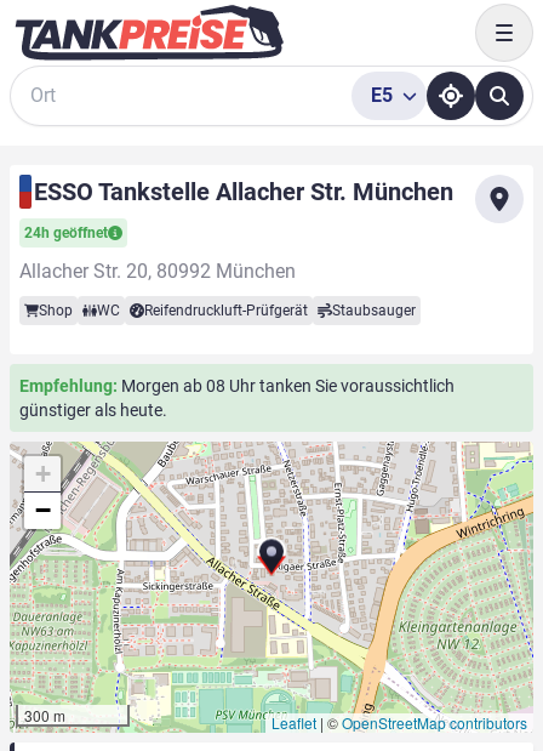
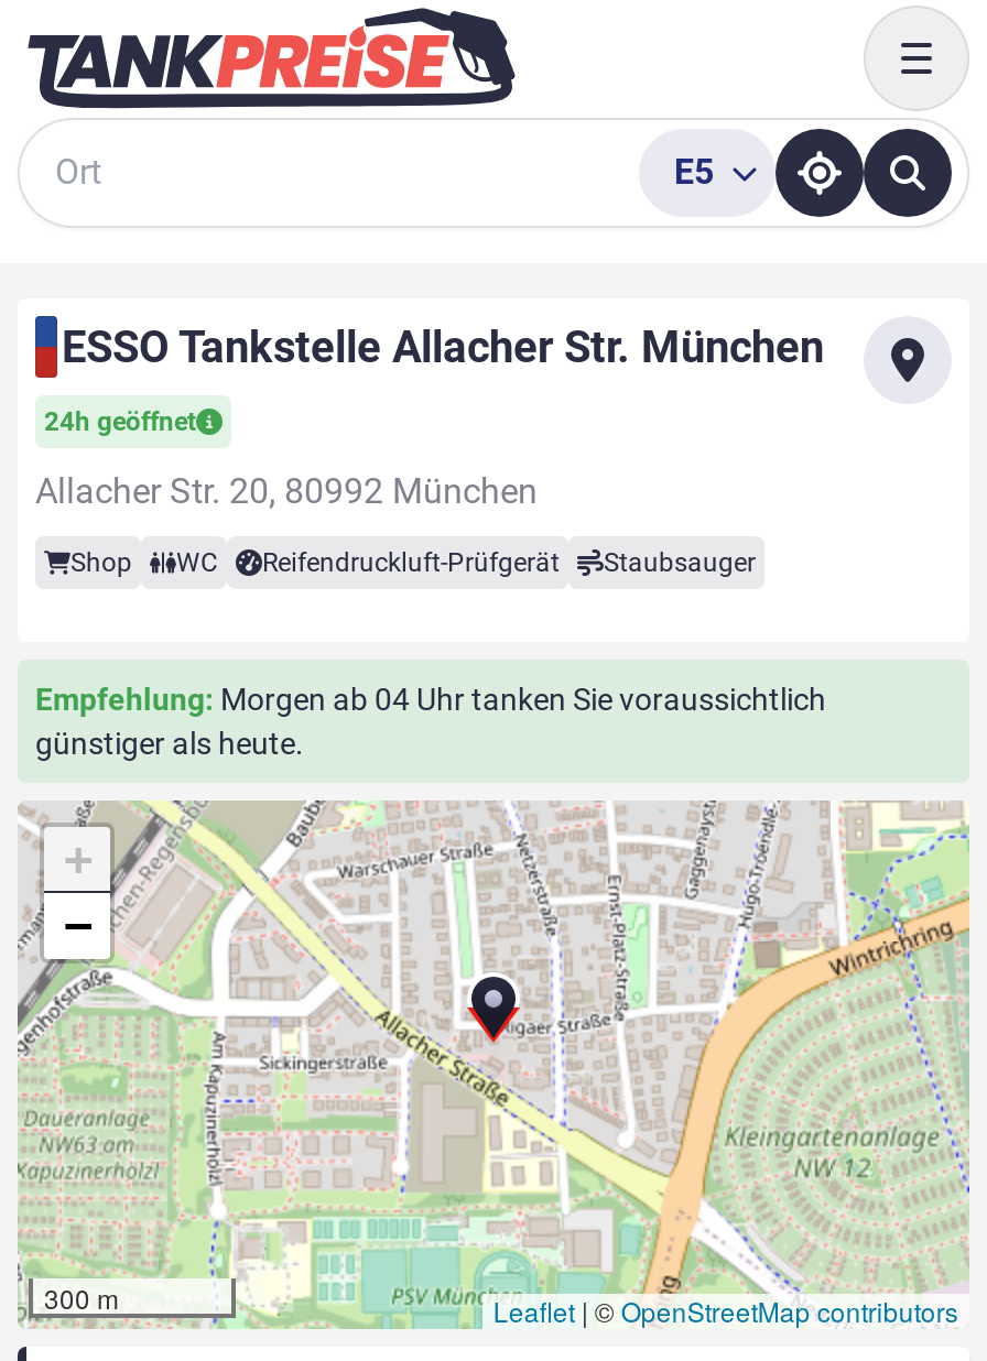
- Empfehlung: Morgen ab 08 Uhr tanken Sie voraussichtlich
+ Empfehlung: Morgen ab 04 Uhr tanken Sie voraussichtlich
